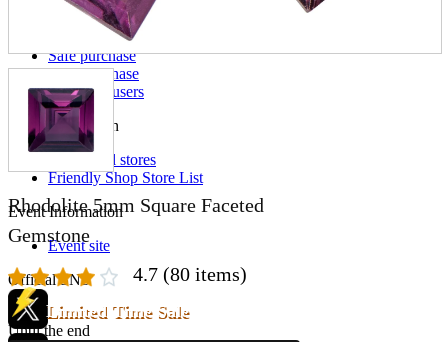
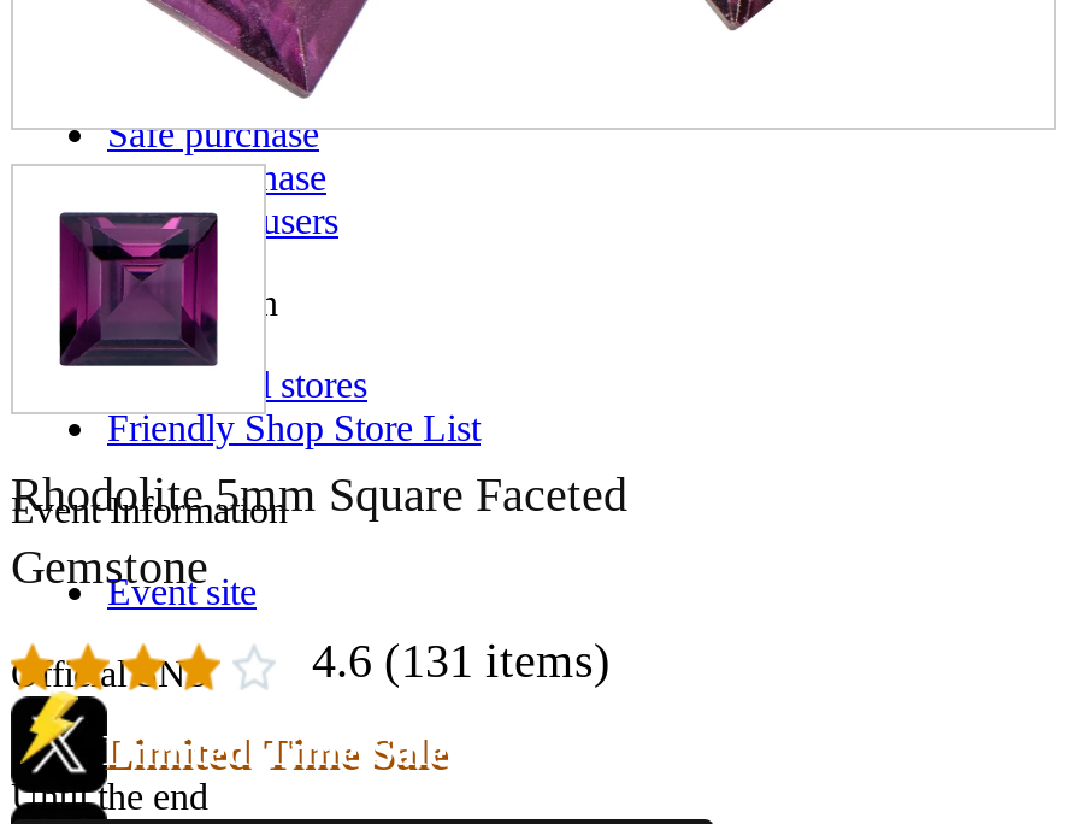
- 4.7 (80 items)
+ 4.6 (131 items)
